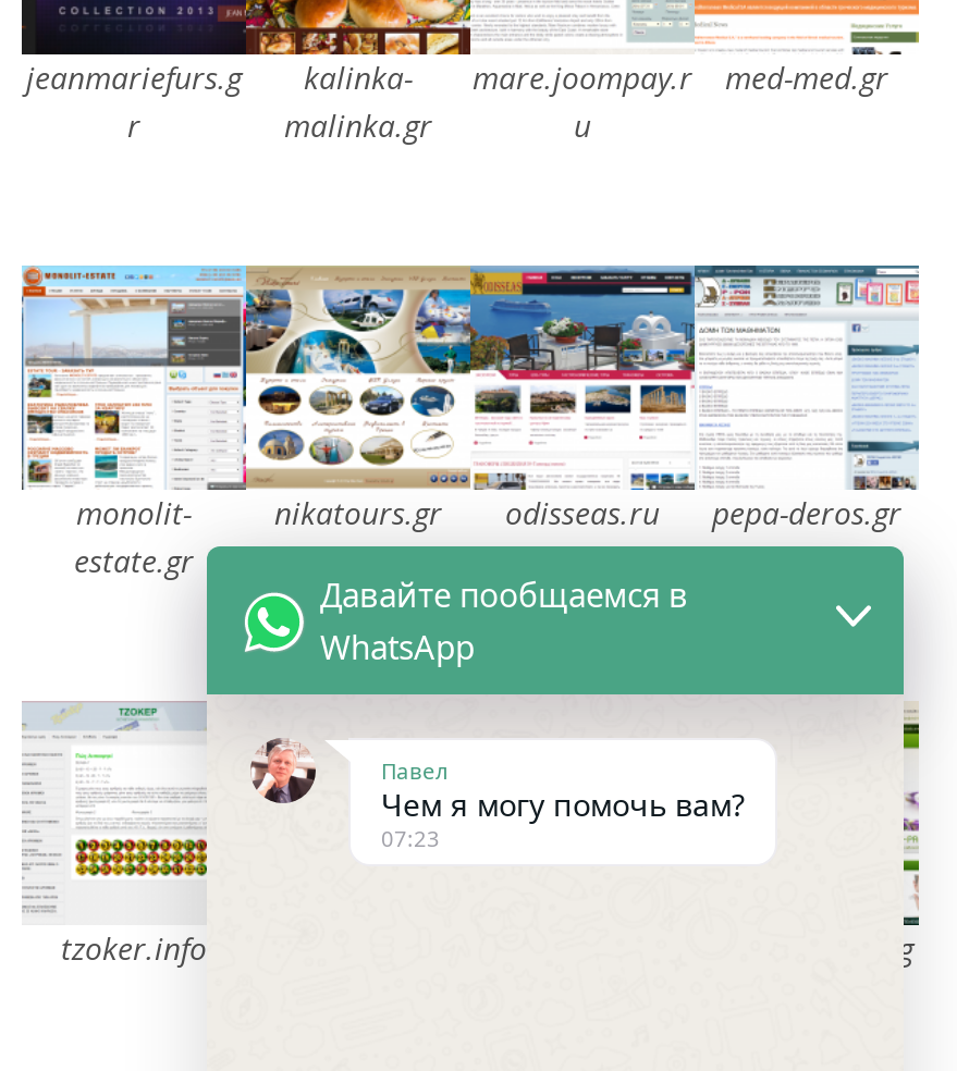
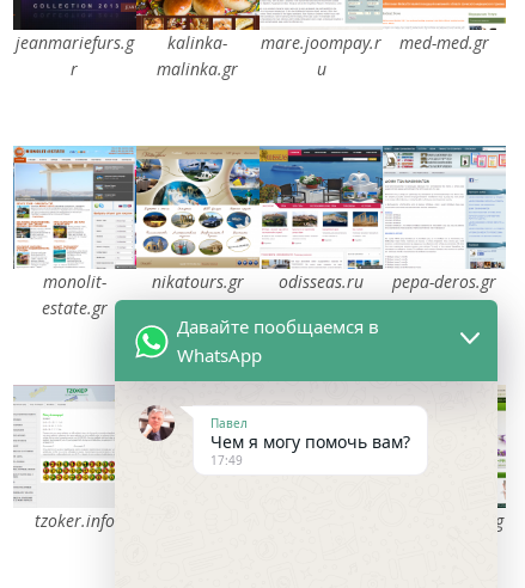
- 07:23
+ 17:49
